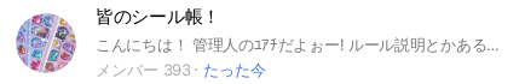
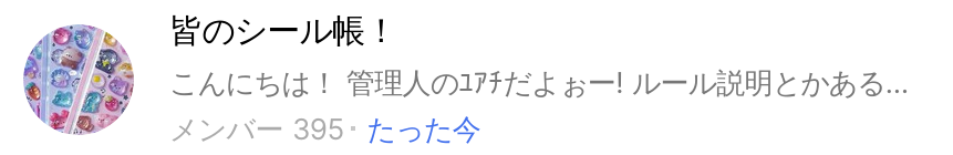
- メンバー 393 たった今
+ メンバー 395 たった今
